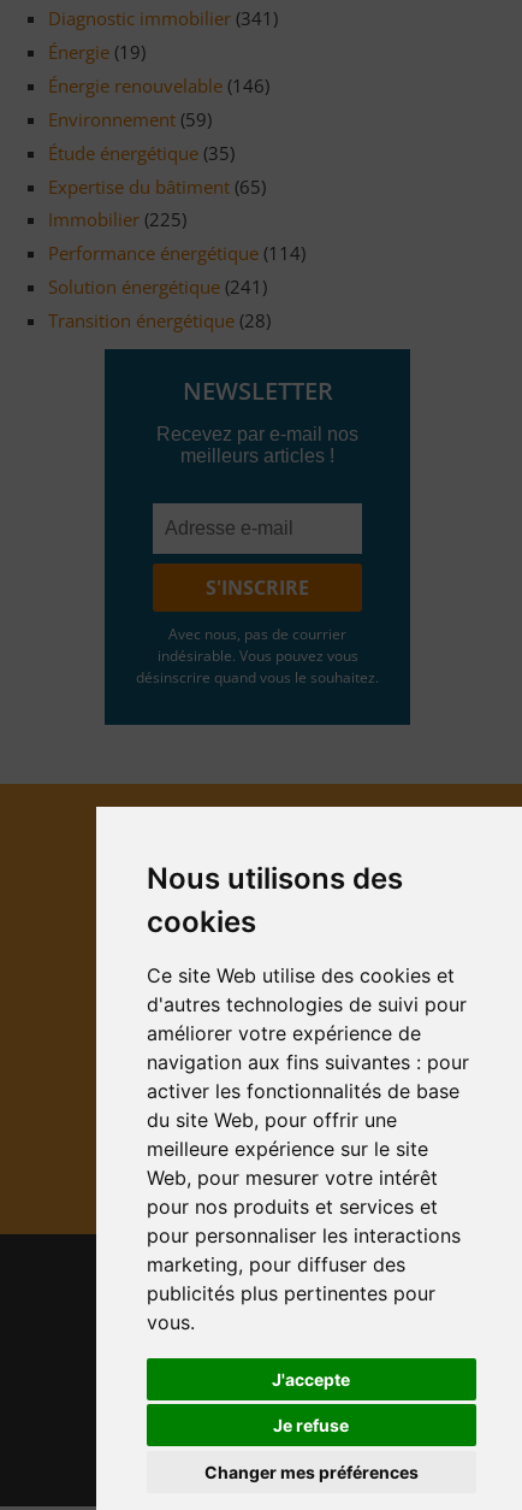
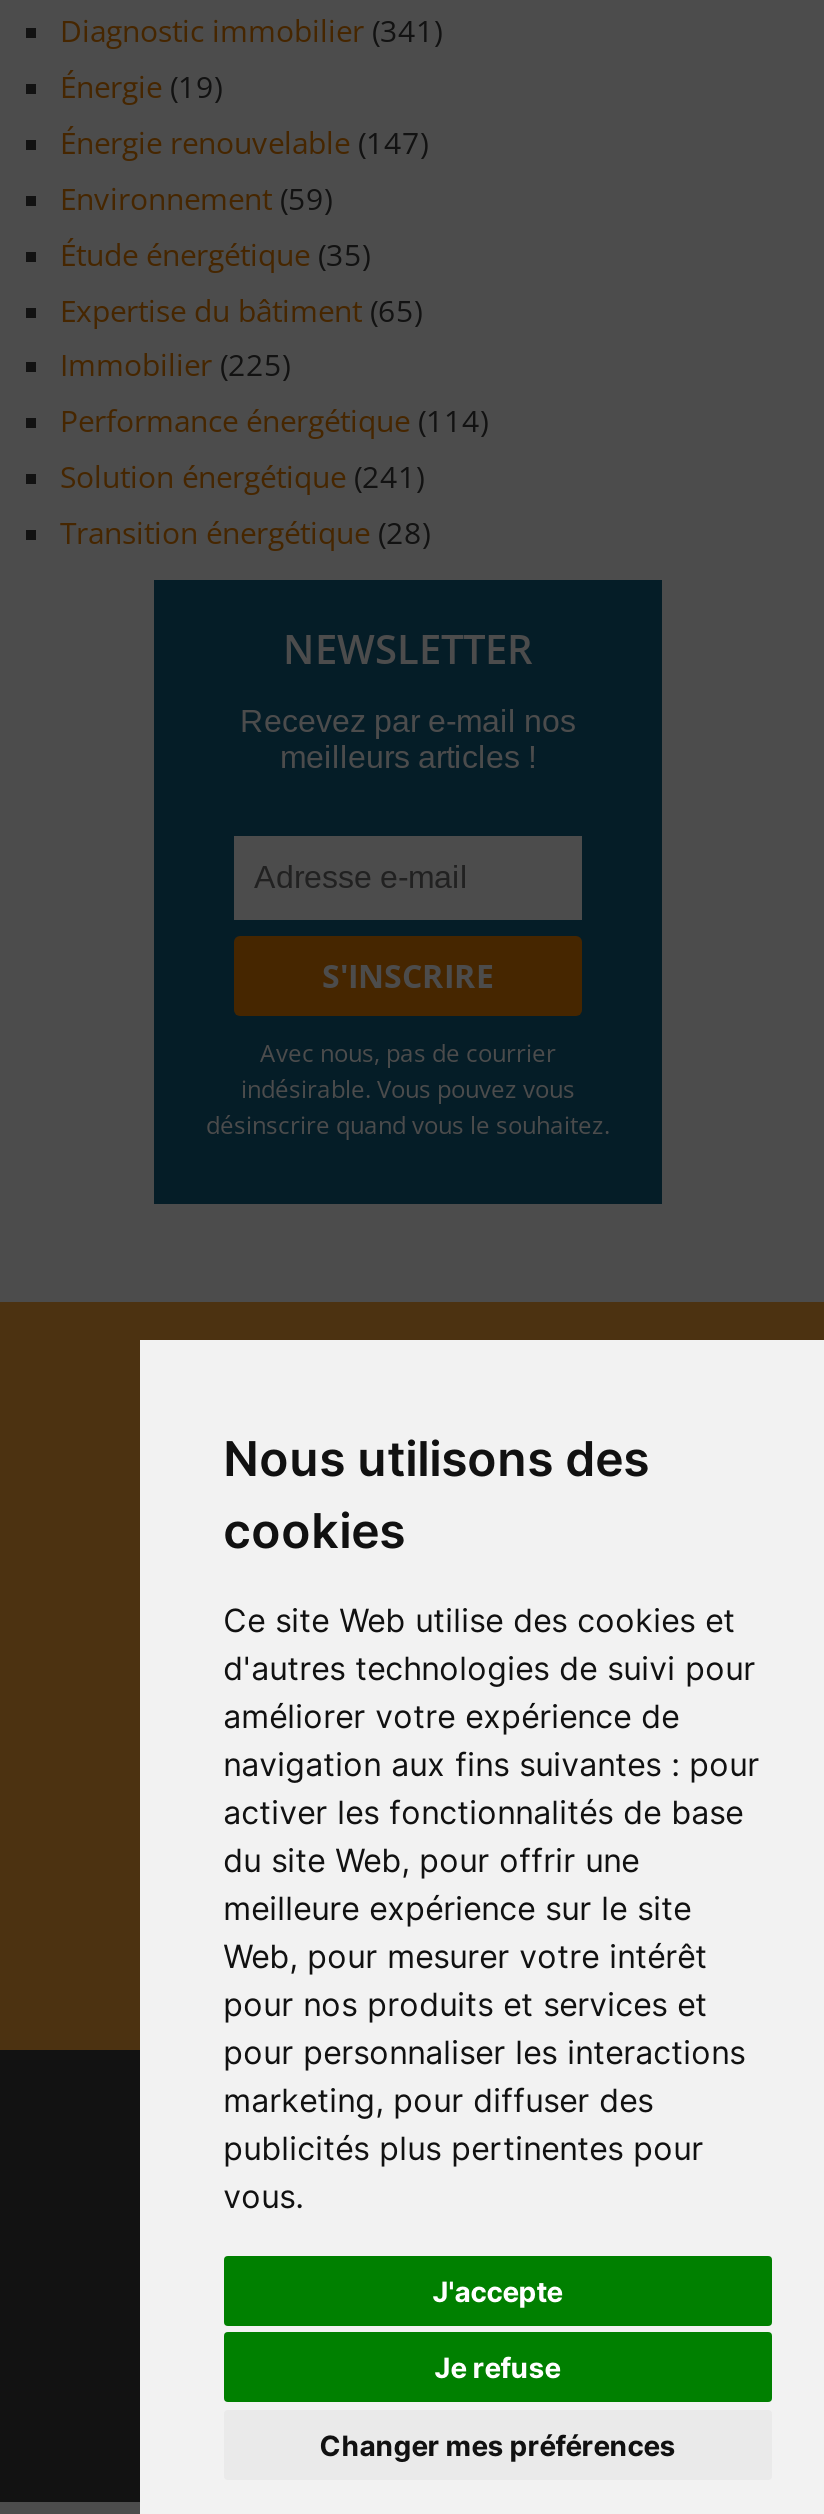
- Énergie renouvelable (146)
+ Énergie renouvelable (147)
